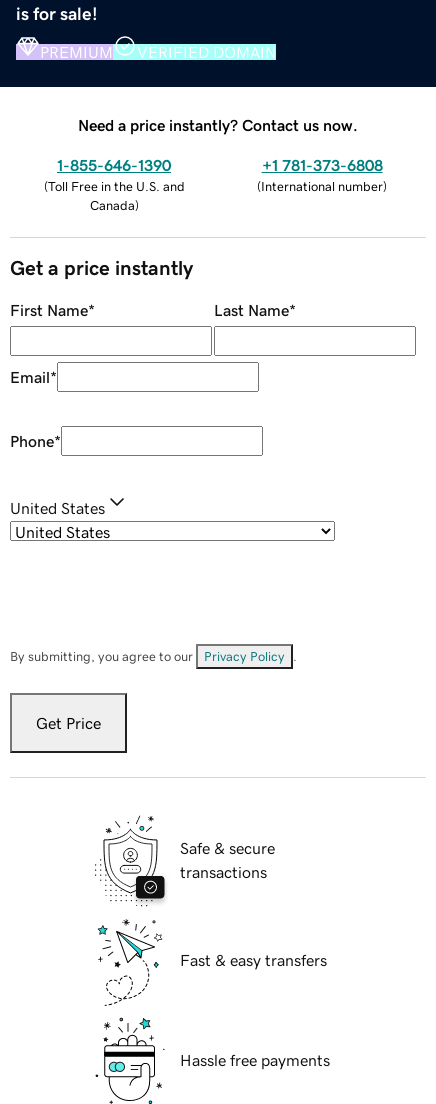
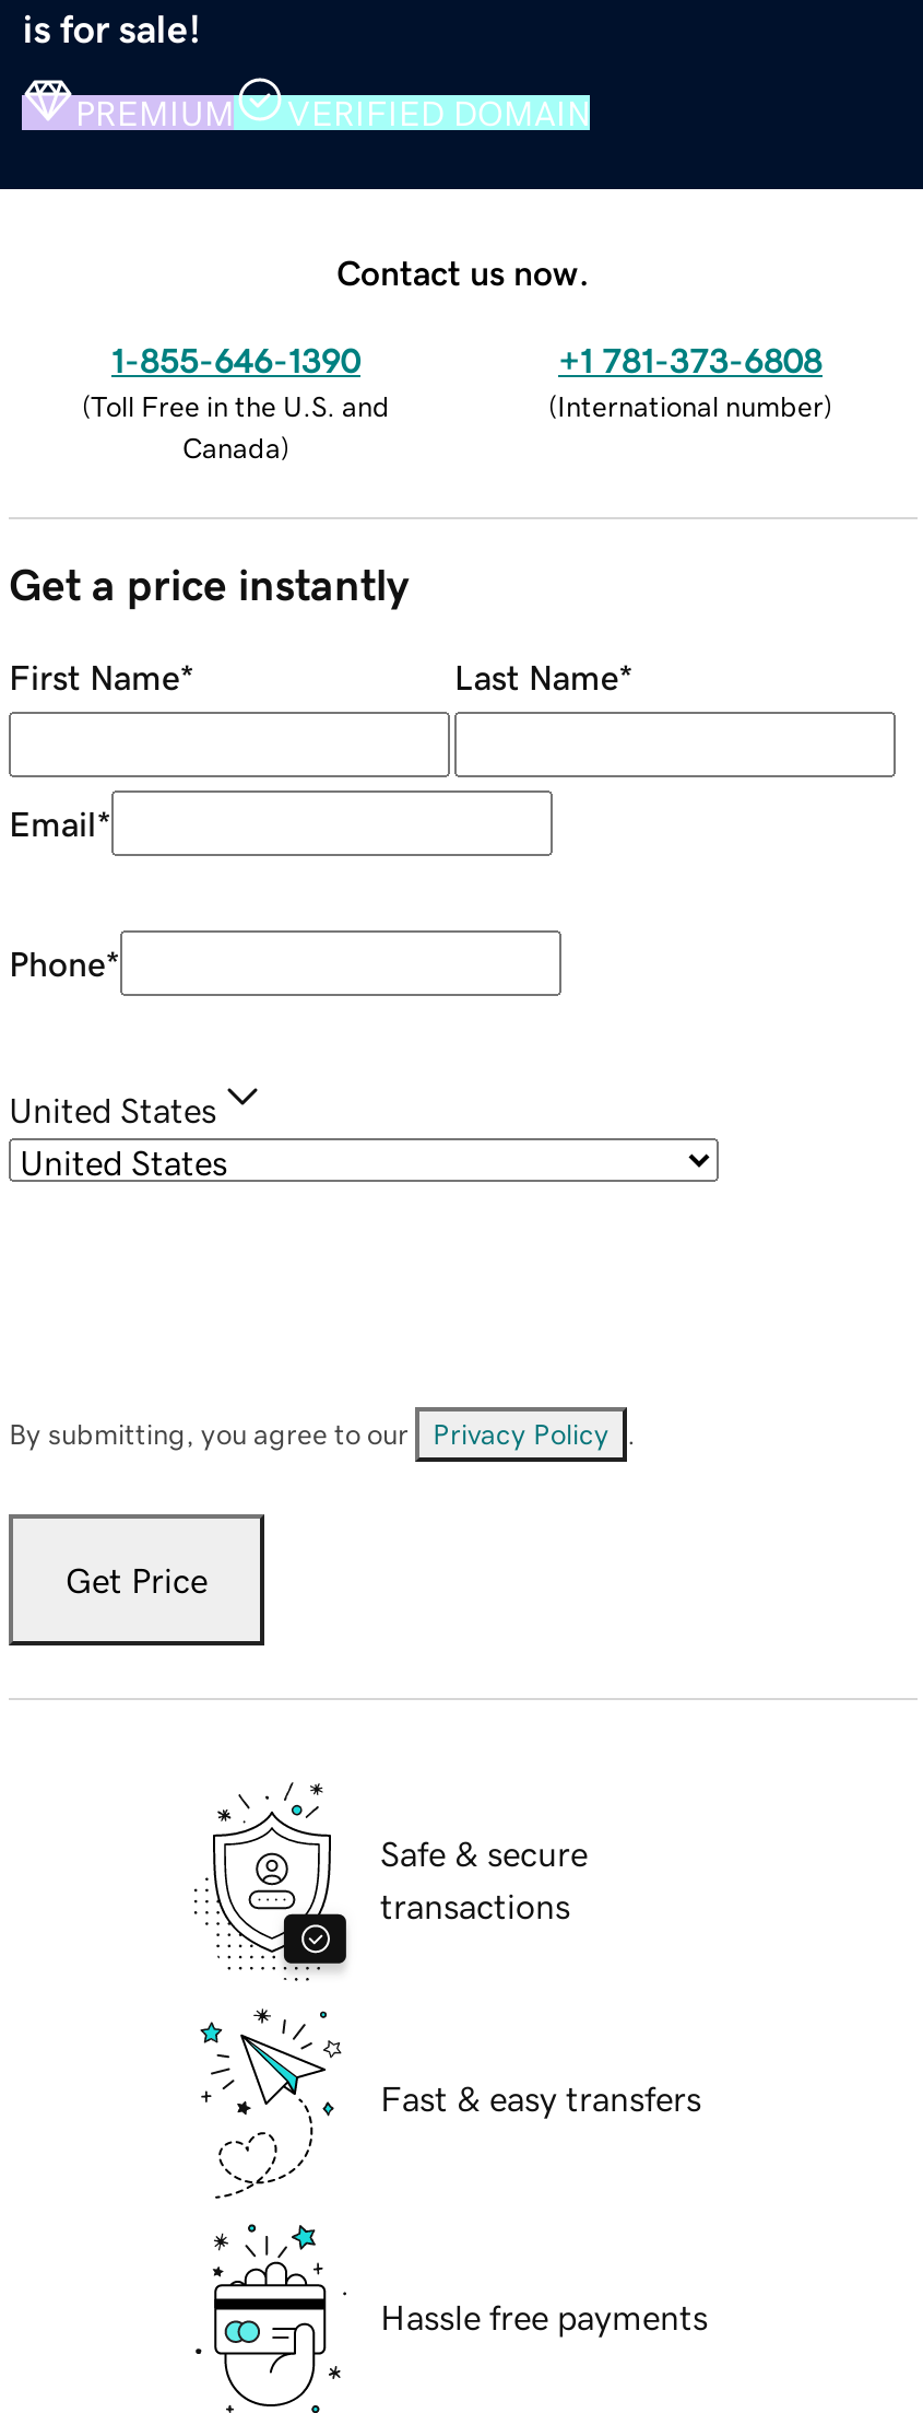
- Need a price instantly? Contact us now.
+ Contact us now.
